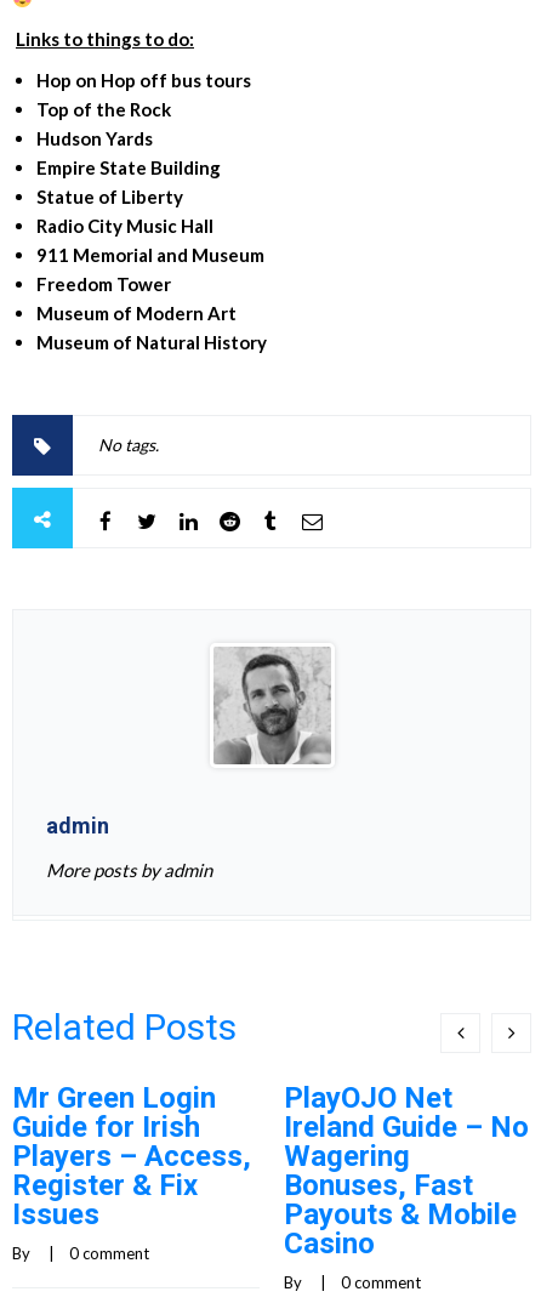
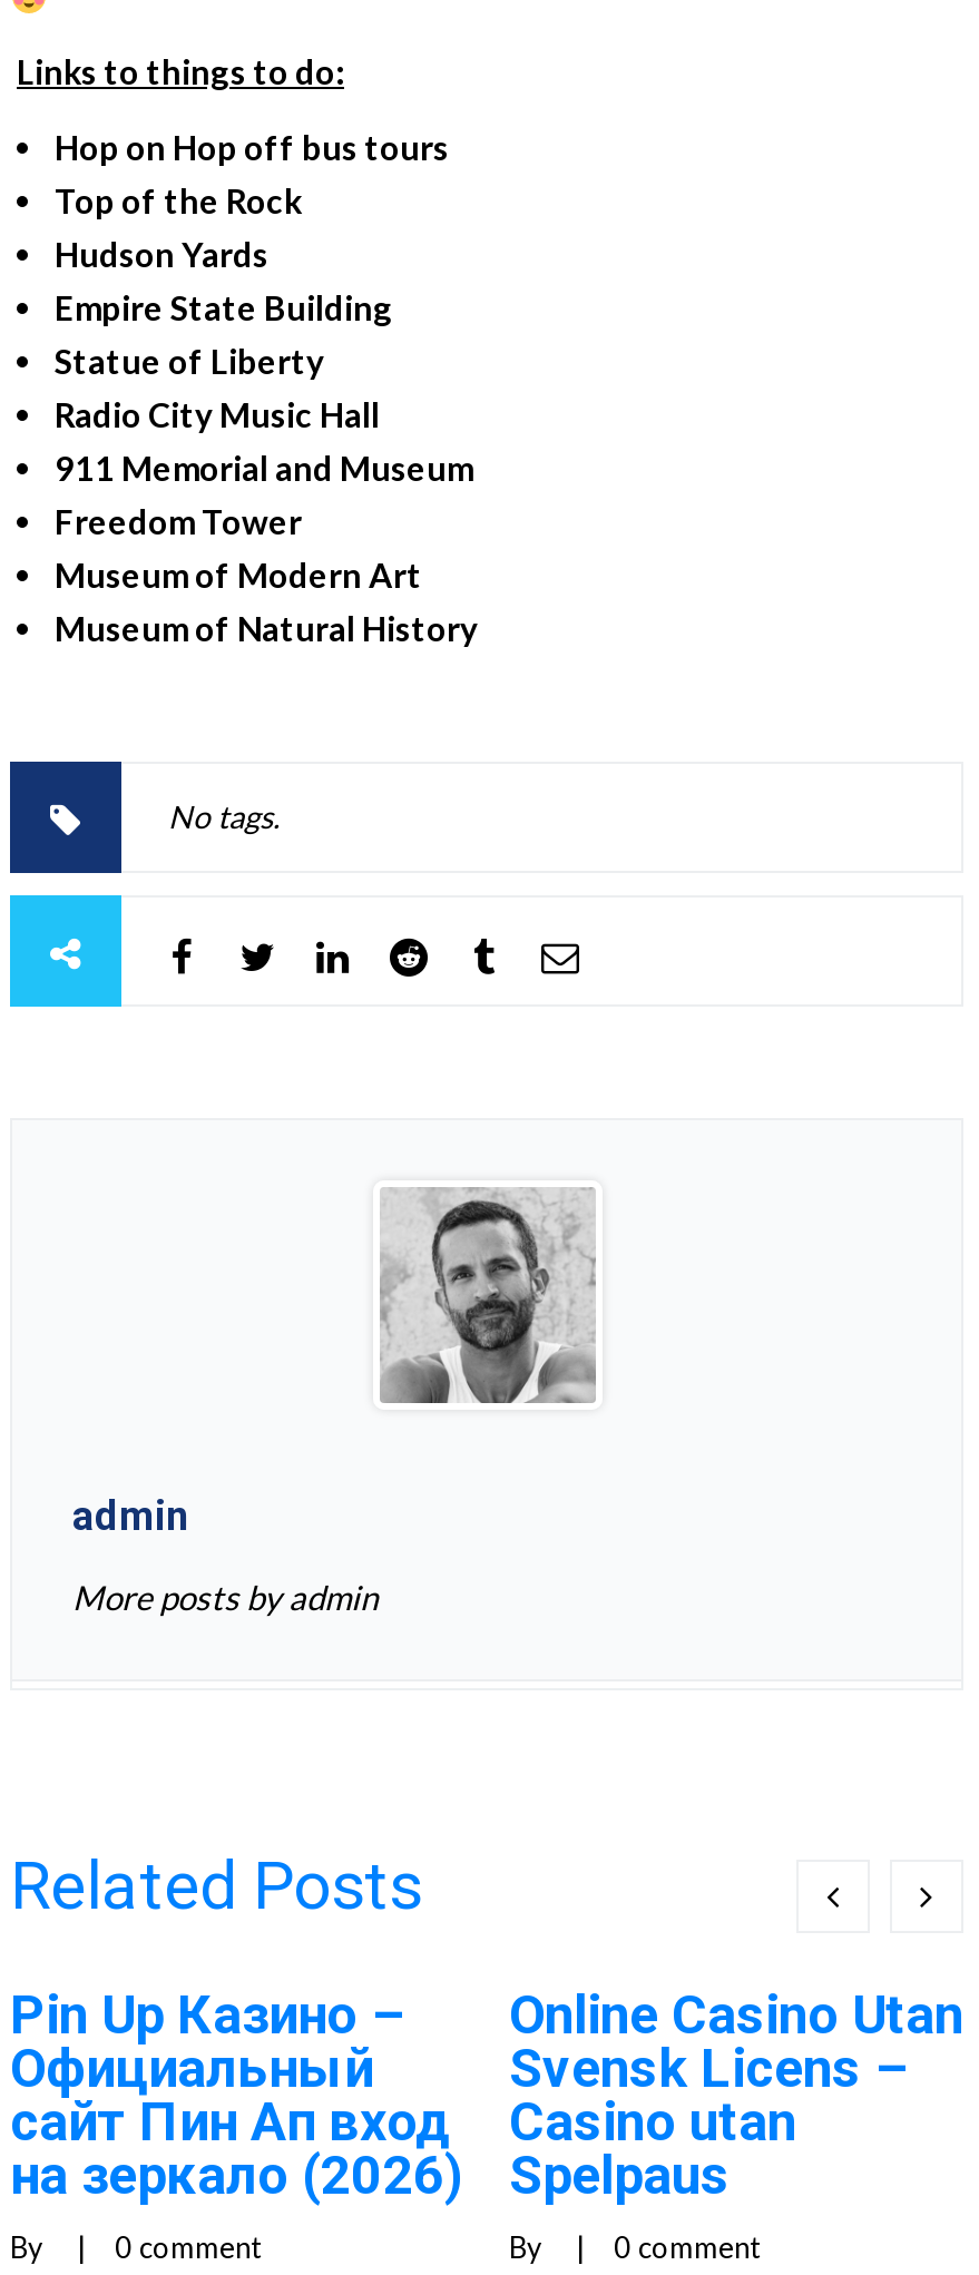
- Mr Green Login
- Guide for Irish
- Players – Access,
- Register & Fix
- Issues
+ Pin Up Казино –
+ Официальный
+ сайт Пин Ап вход
+ на зеркало (2026)

- PlayOJO Net
- Ireland Guide – No
- Wagering
- Bonuses, Fast
- Payouts & Mobile
- Casino
+ Online Casino Utan
+ Svensk Licens –
+ Casino utan
+ Spelpaus
